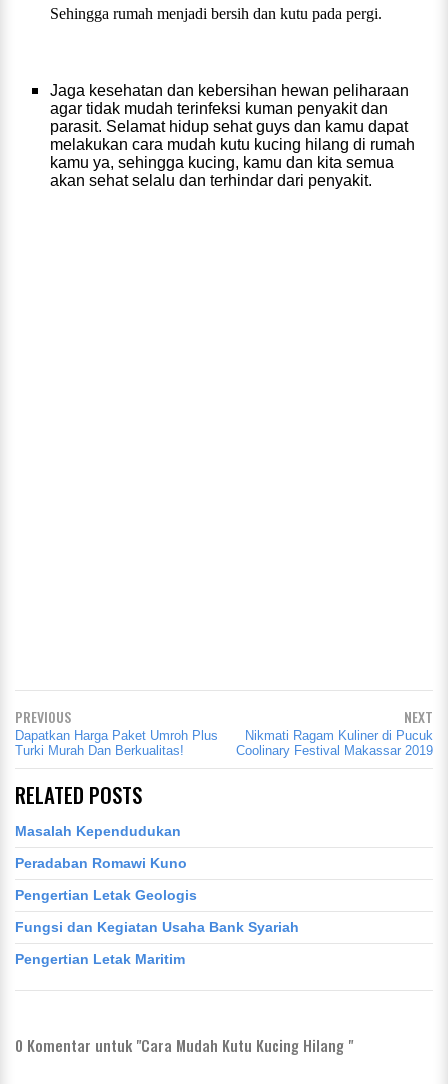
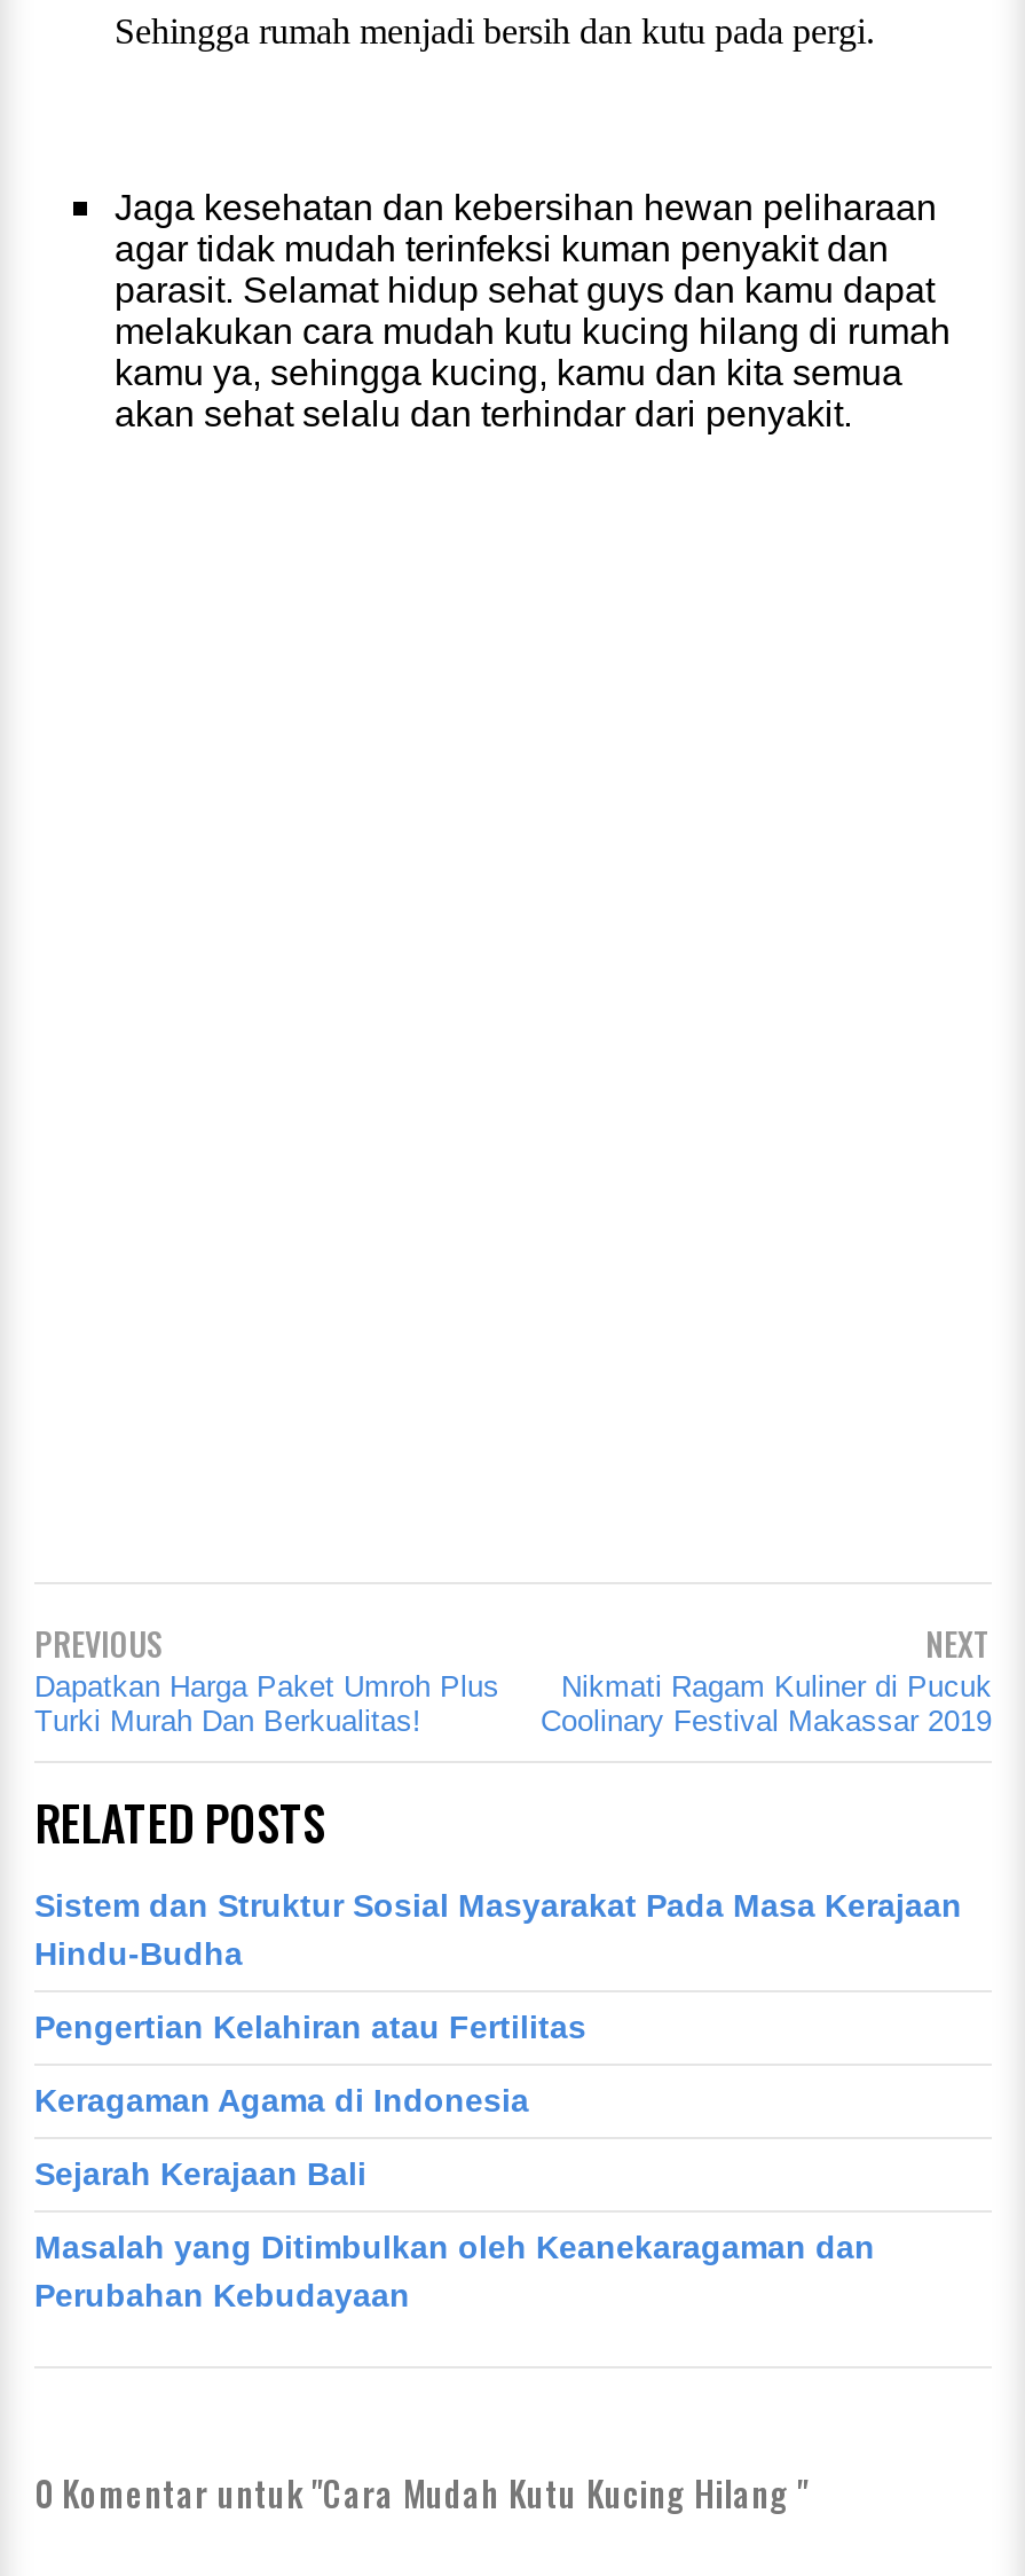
- Masalah Kependudukan
+ Sistem dan Struktur Sosial Masyarakat Pada Masa Kerajaan
+ Hindu-Budha

- Peradaban Romawi Kuno
+ Pengertian Kelahiran atau Fertilitas

- Pengertian Letak Geologis
+ Keragaman Agama di Indonesia

- Fungsi dan Kegiatan Usaha Bank Syariah
+ Sejarah Kerajaan Bali

- Pengertian Letak Maritim
+ Masalah yang Ditimbulkan oleh Keanekaragaman dan
+ Perubahan Kebudayaan
